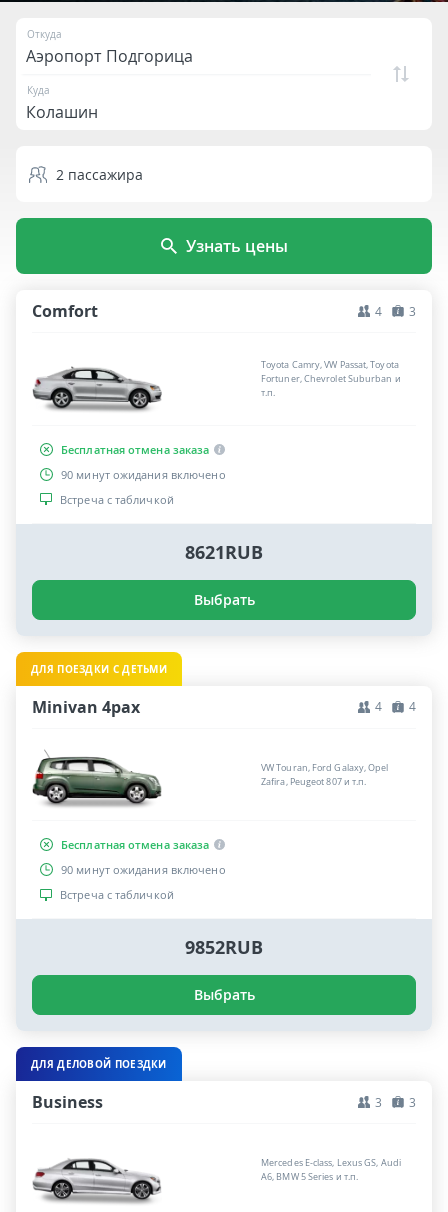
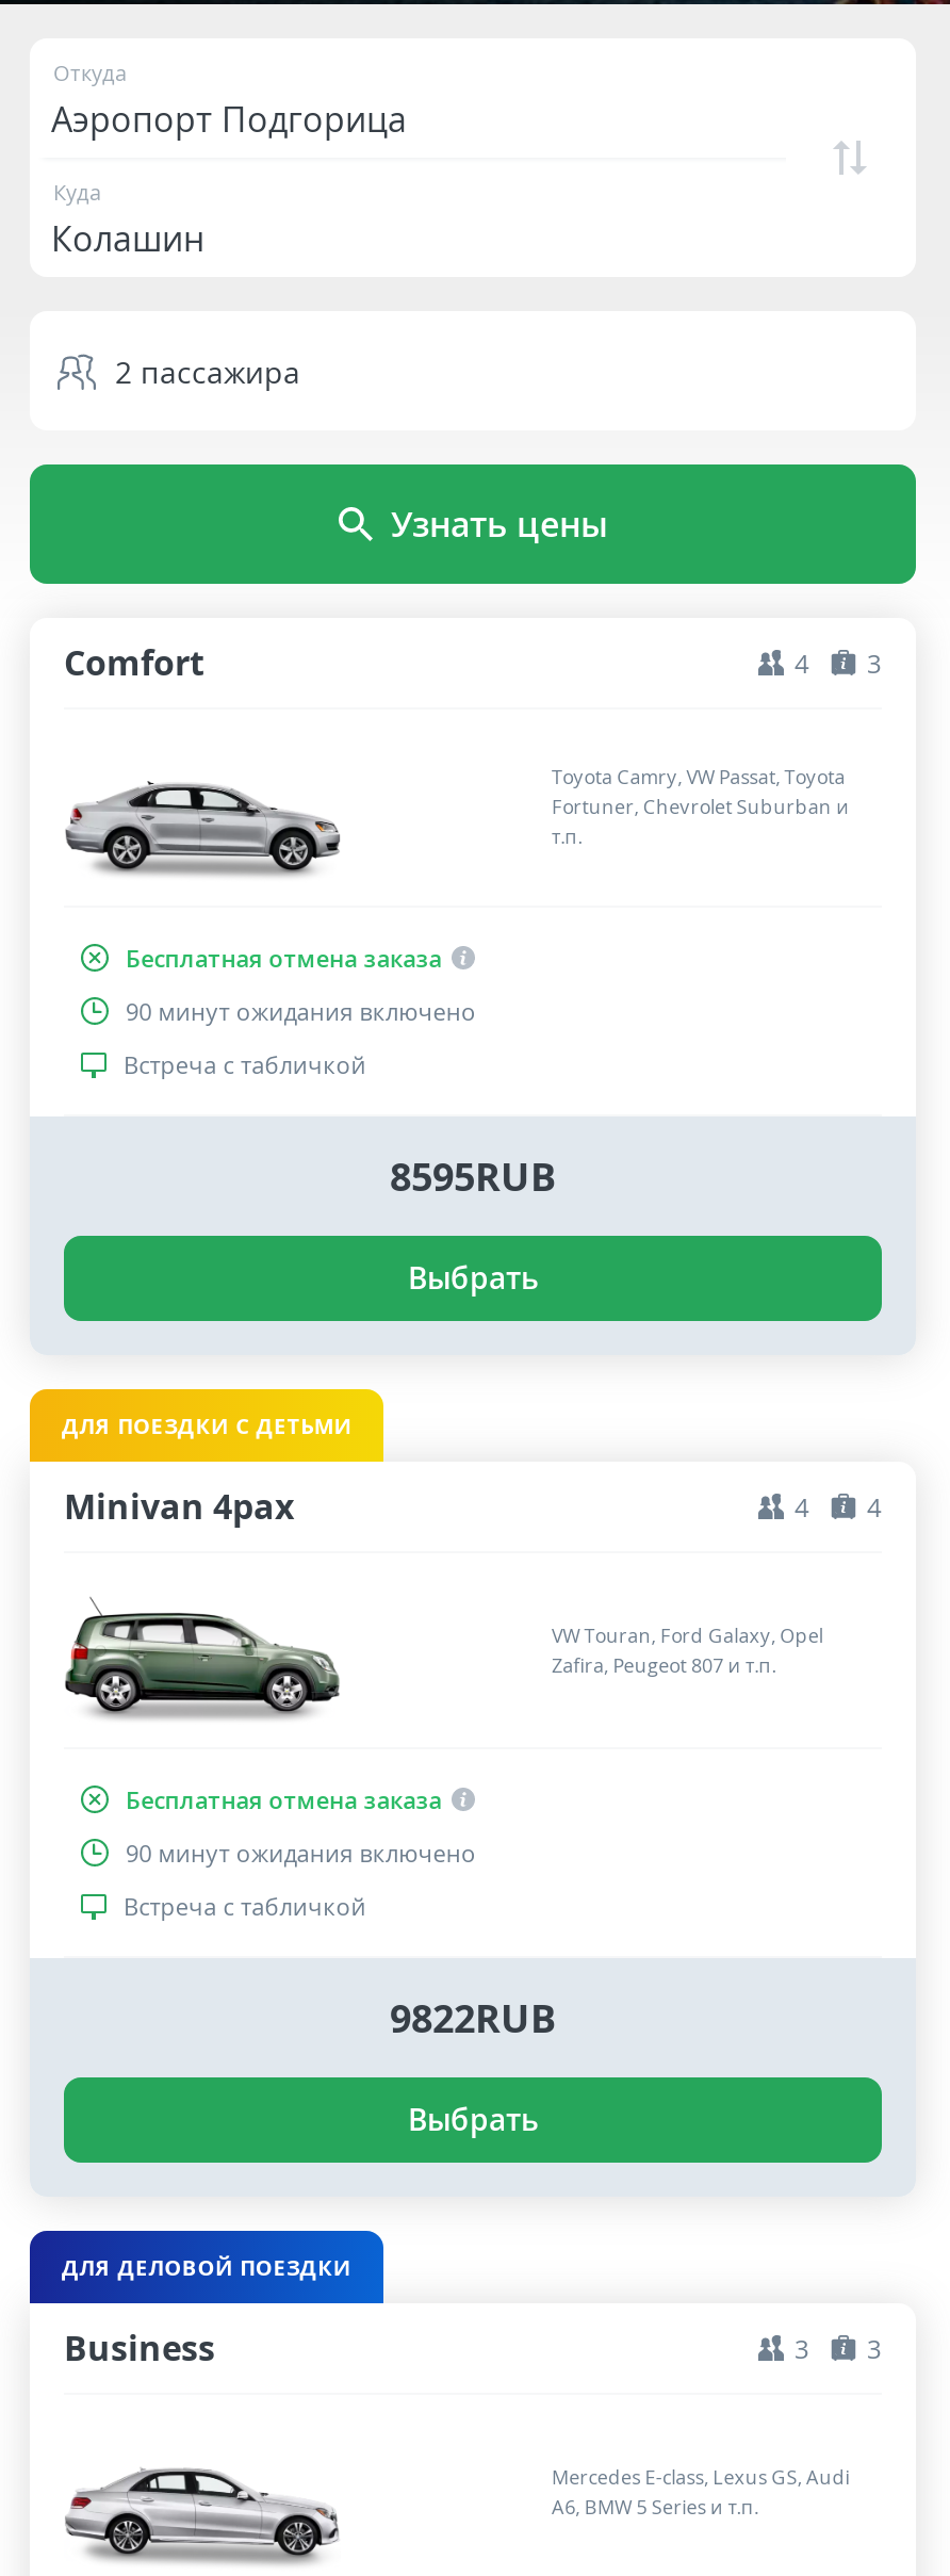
- 8621RUB
+ 8595RUB

- 9852RUB
+ 9822RUB
